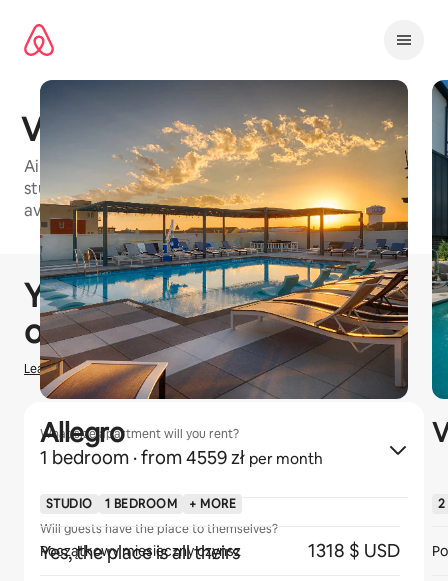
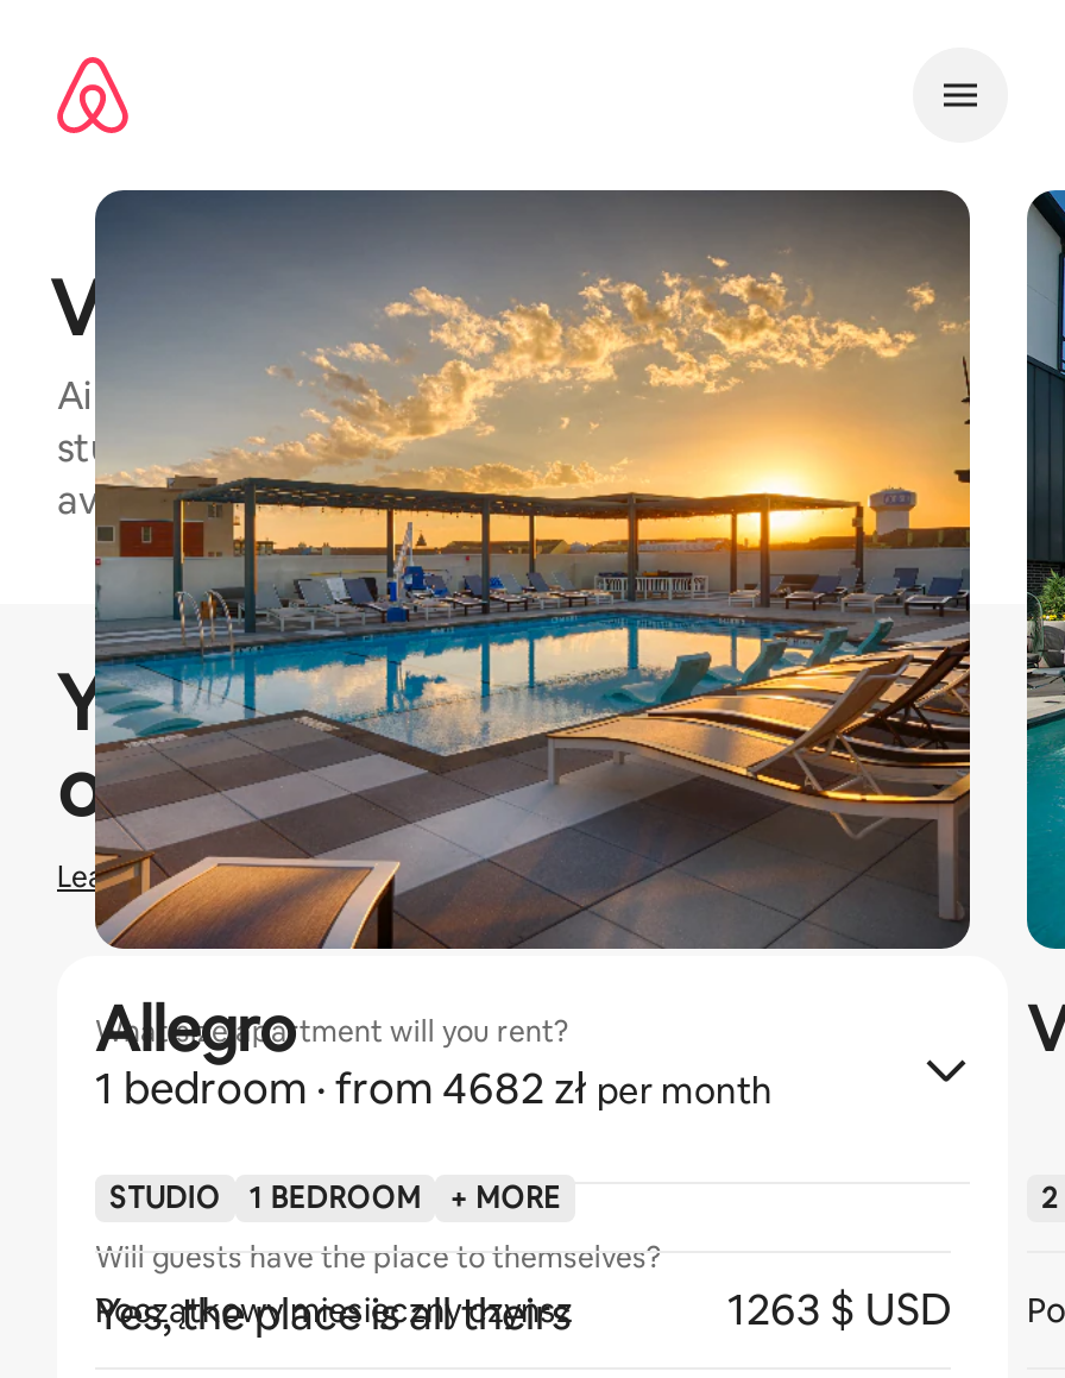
- 1 bedroom · from 4559 zł per month
+ 1 bedroom · from 4682 zł per month

- 1318 $ USD
+ 1263 $ USD
